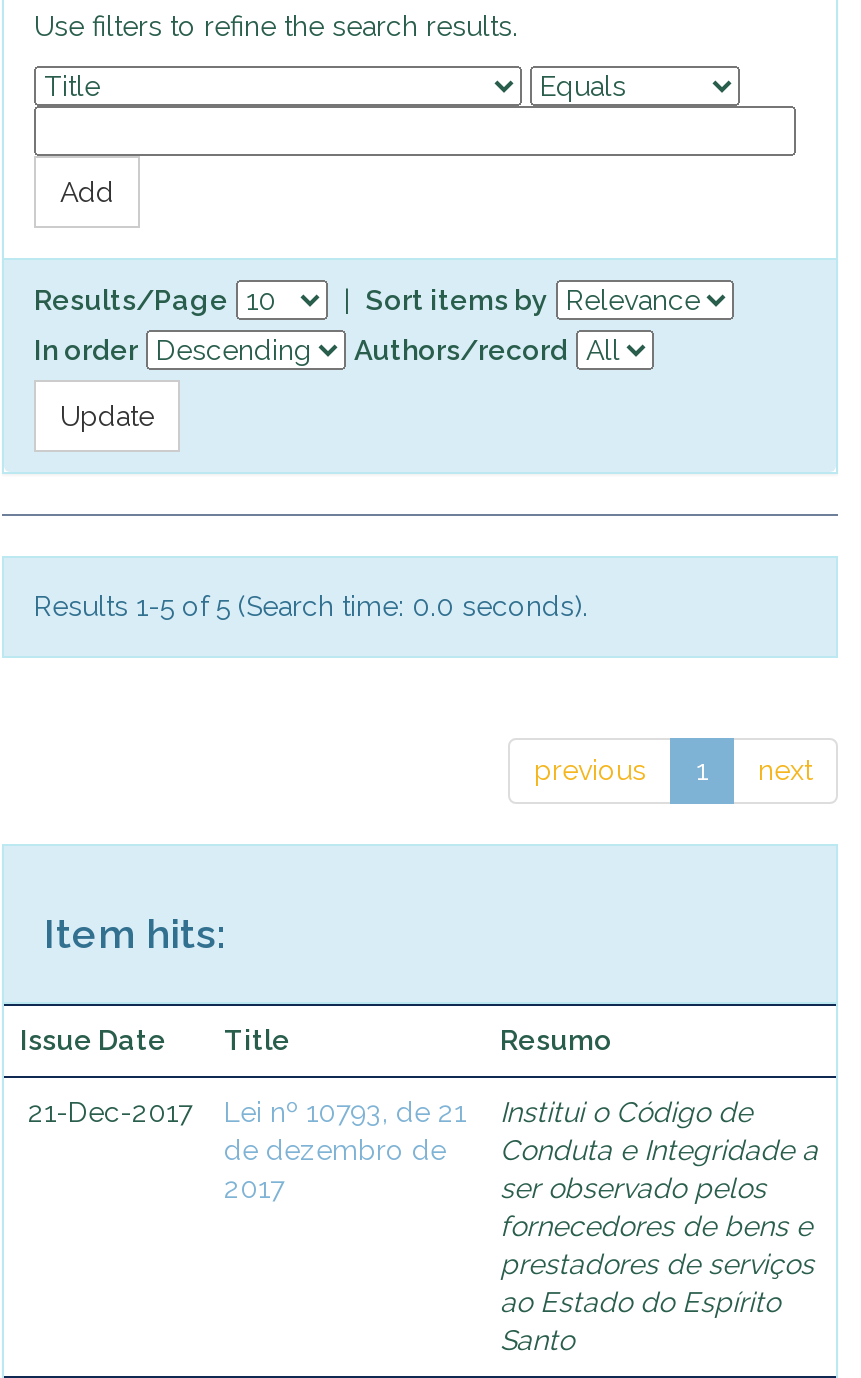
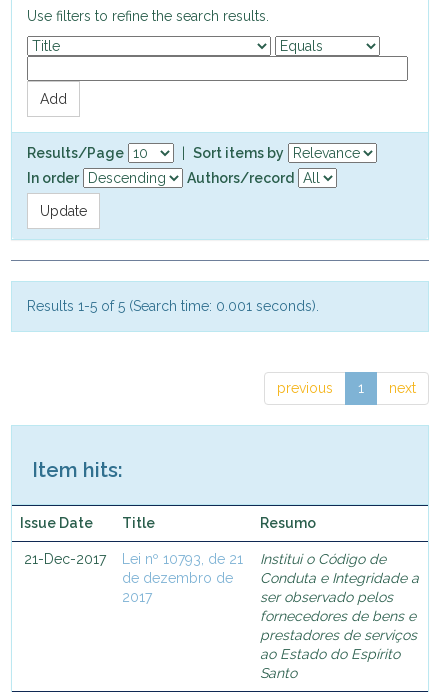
- Results 1-5 of 5 (Search time: 0.0 seconds).
+ Results 1-5 of 5 (Search time: 0.001 seconds).
